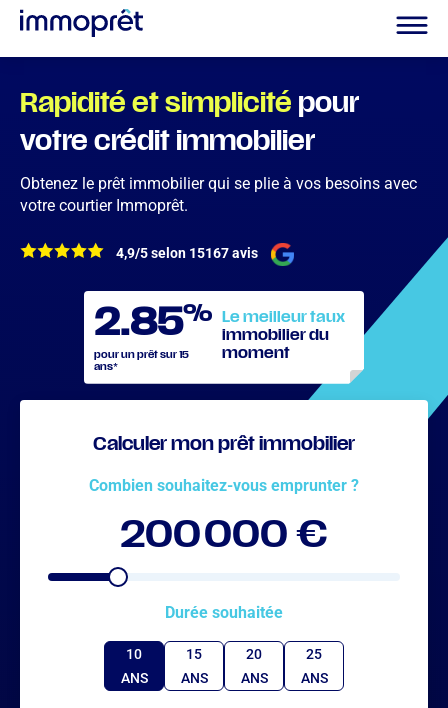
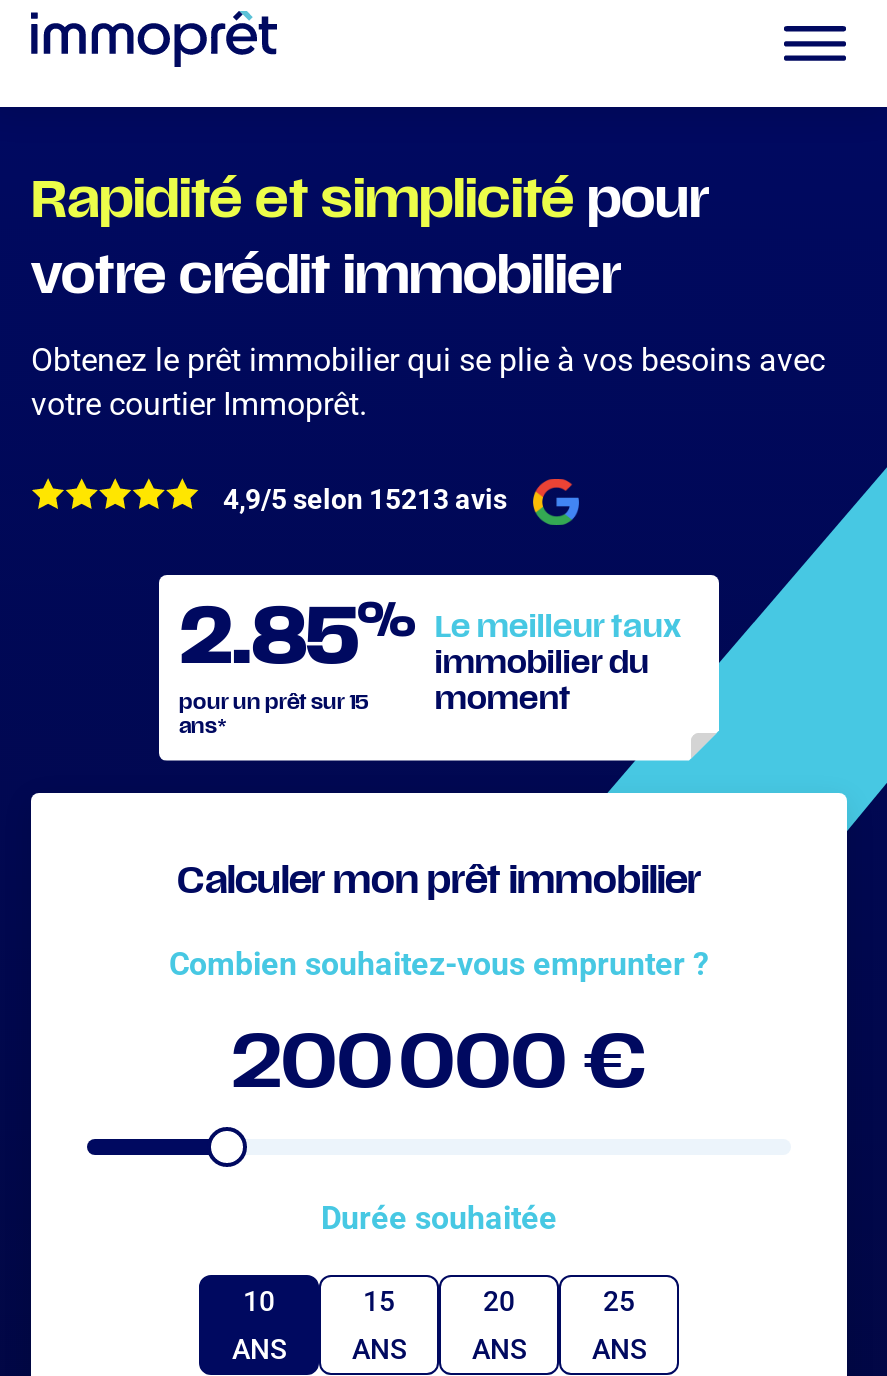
- 4,9/5 selon 15167 avis
+ 4,9/5 selon 15213 avis
